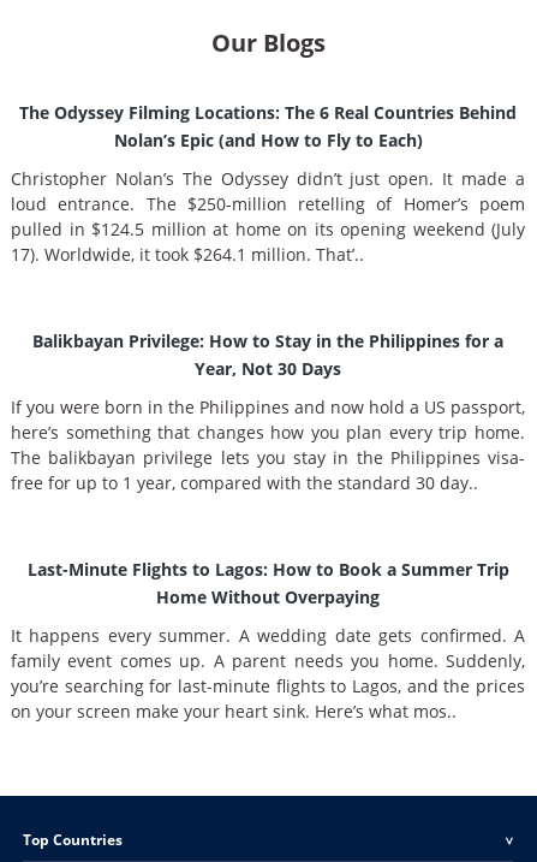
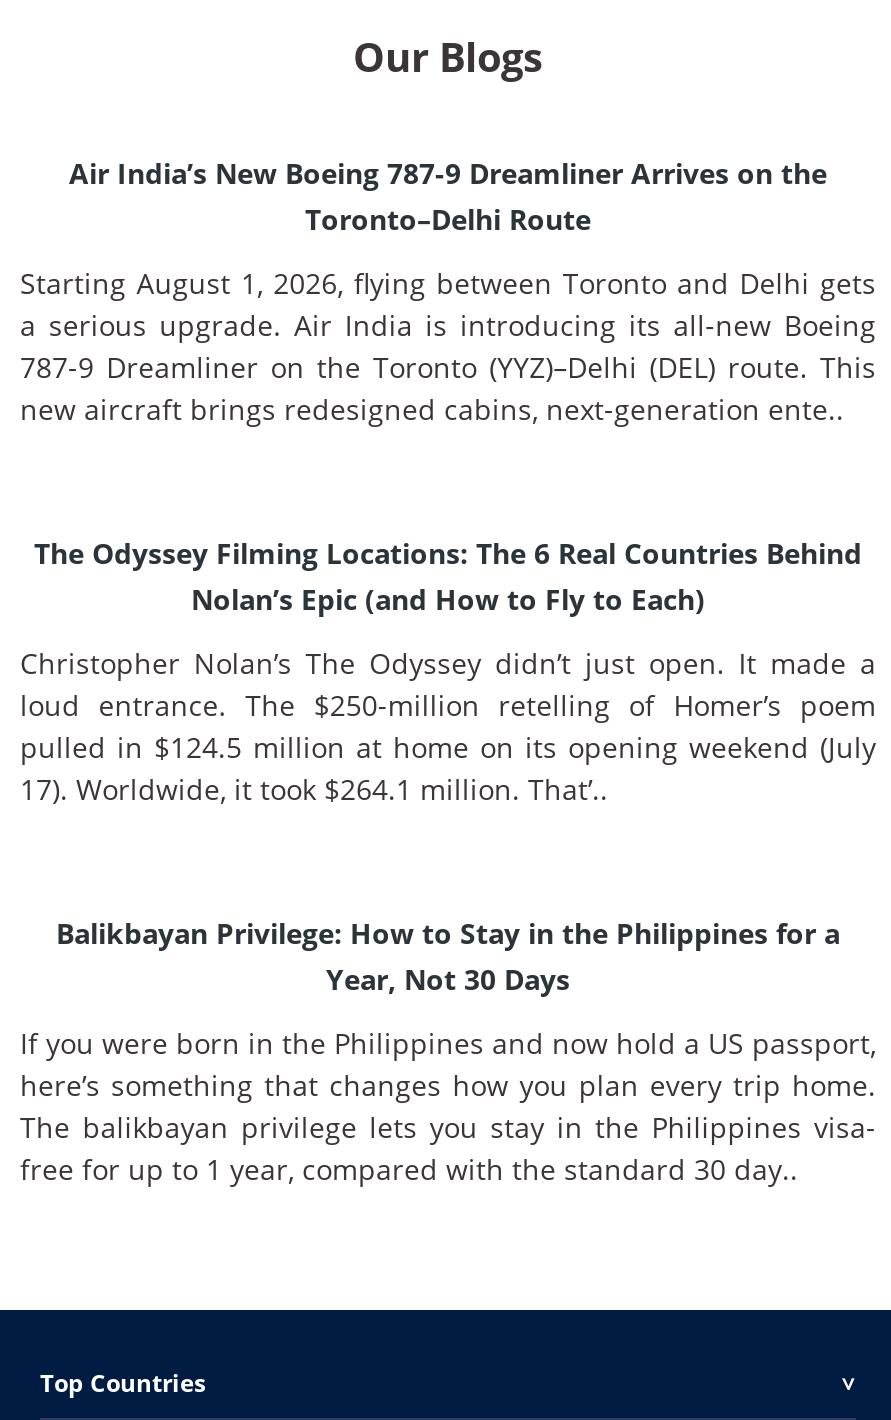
+ Air India’s New Boeing 787-9 Dreamliner Arrives on the
+ Toronto–Delhi Route
+ Starting August 1, 2026, flying between Toronto and Delhi gets
+ a serious upgrade. Air India is introducing its all-new Boeing
+ 787-9 Dreamliner on the Toronto (YYZ)–Delhi (DEL) route. This
+ new aircraft brings redesigned cabins, next-generation ente..

moved down: The Odyssey Filming Locations: The 6 Real Countries Behind | Nolan’s Epic (and How to Fly to Each) | Christopher Nolan’s The Odyssey didn’t just open. It made a | ... | The balikbayan privilege lets you stay in the Philippines visa- | free for up to 1 year, compared with the standard 30 day..

- Last-Minute Flights to Lagos: How to Book a Summer Trip
- Home Without Overpaying
- It happens every summer. A wedding date gets confirmed. A
- family event comes up. A parent needs you home. Suddenly,
- you’re searching for last-minute flights to Lagos, and the prices
- on your screen make your heart sink. Here’s what mos..
